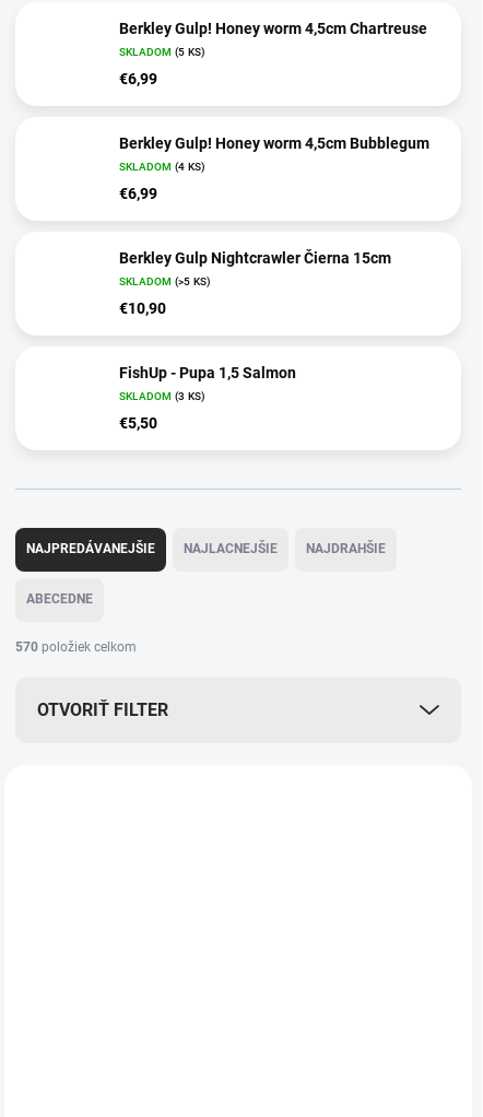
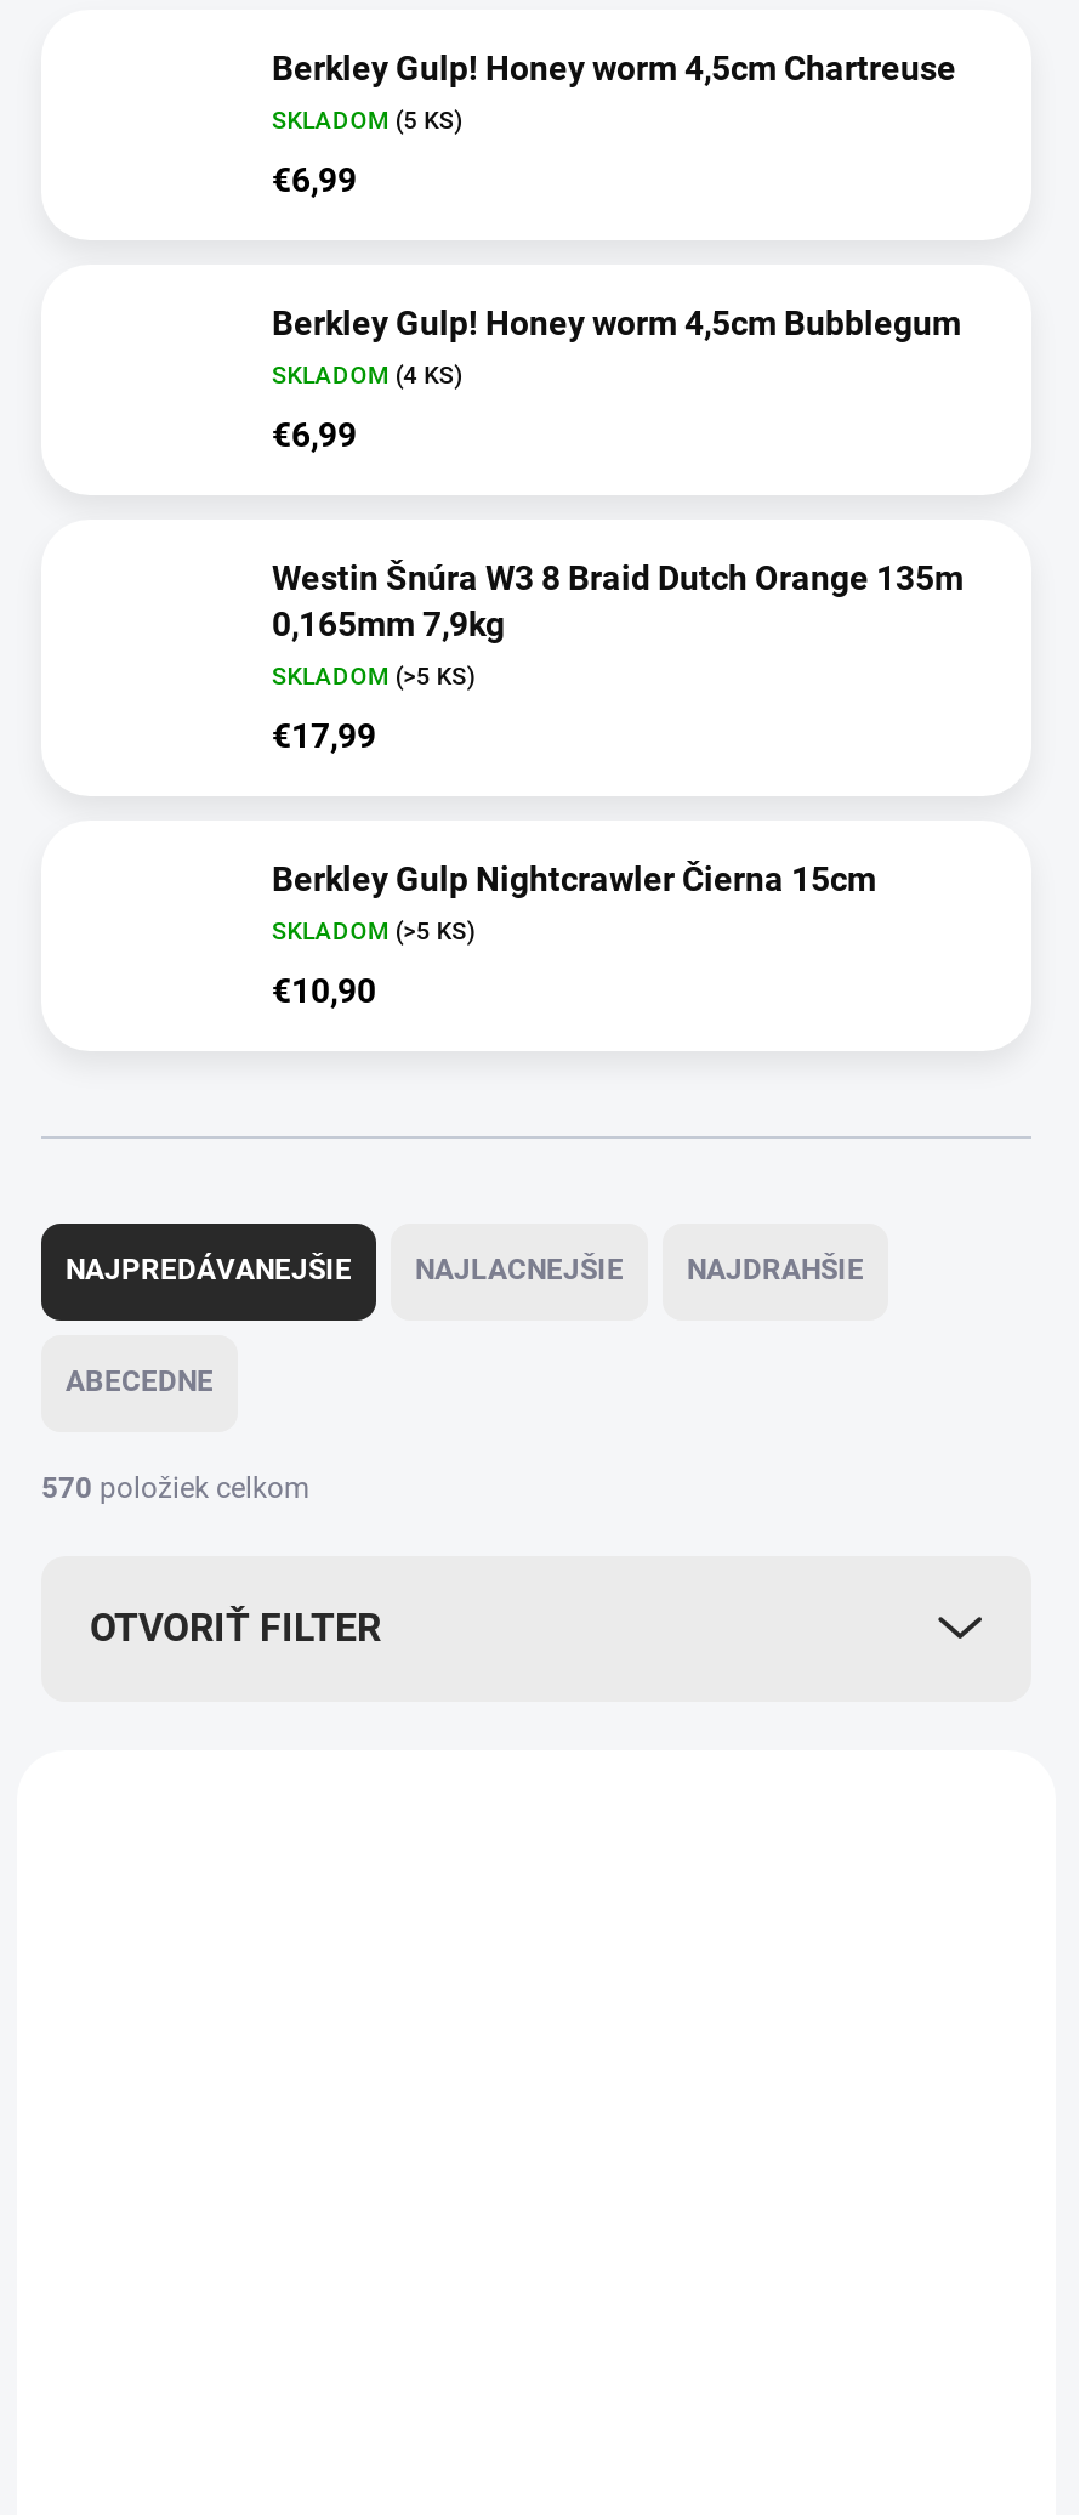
+ Westin Šnúra W3 8 Braid Dutch Orange 135m
+ 0,165mm 7,9kg
+ SKLADOM (>5 KS)
+ €17,99

moved down: Berkley Gulp Nightcrawler Čierna 15cm | SKLADOM (>5 KS) | €10,90

- FishUp - Pupa 1,5 Salmon
- SKLADOM (3 KS)
- €5,50
